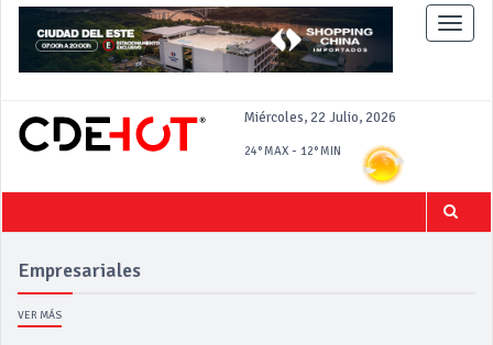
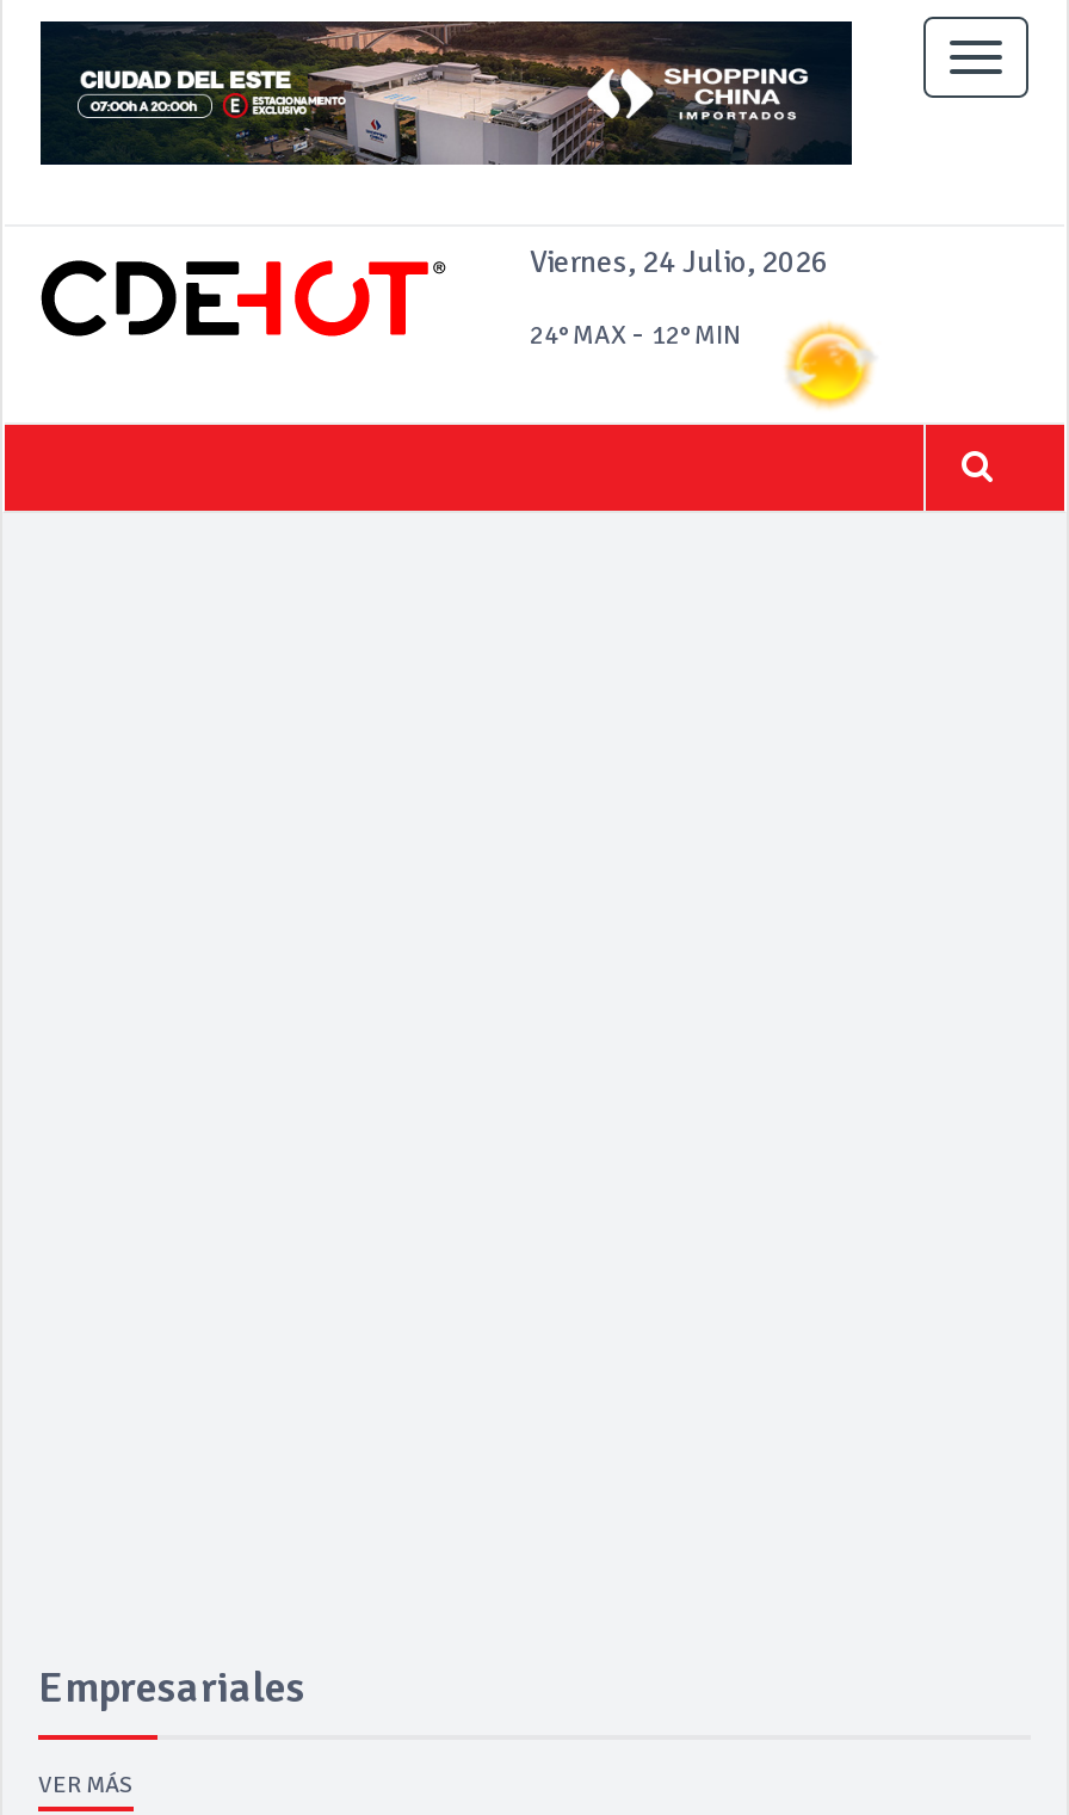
- Miércoles, 22 Julio, 2026
+ Viernes, 24 Julio, 2026
